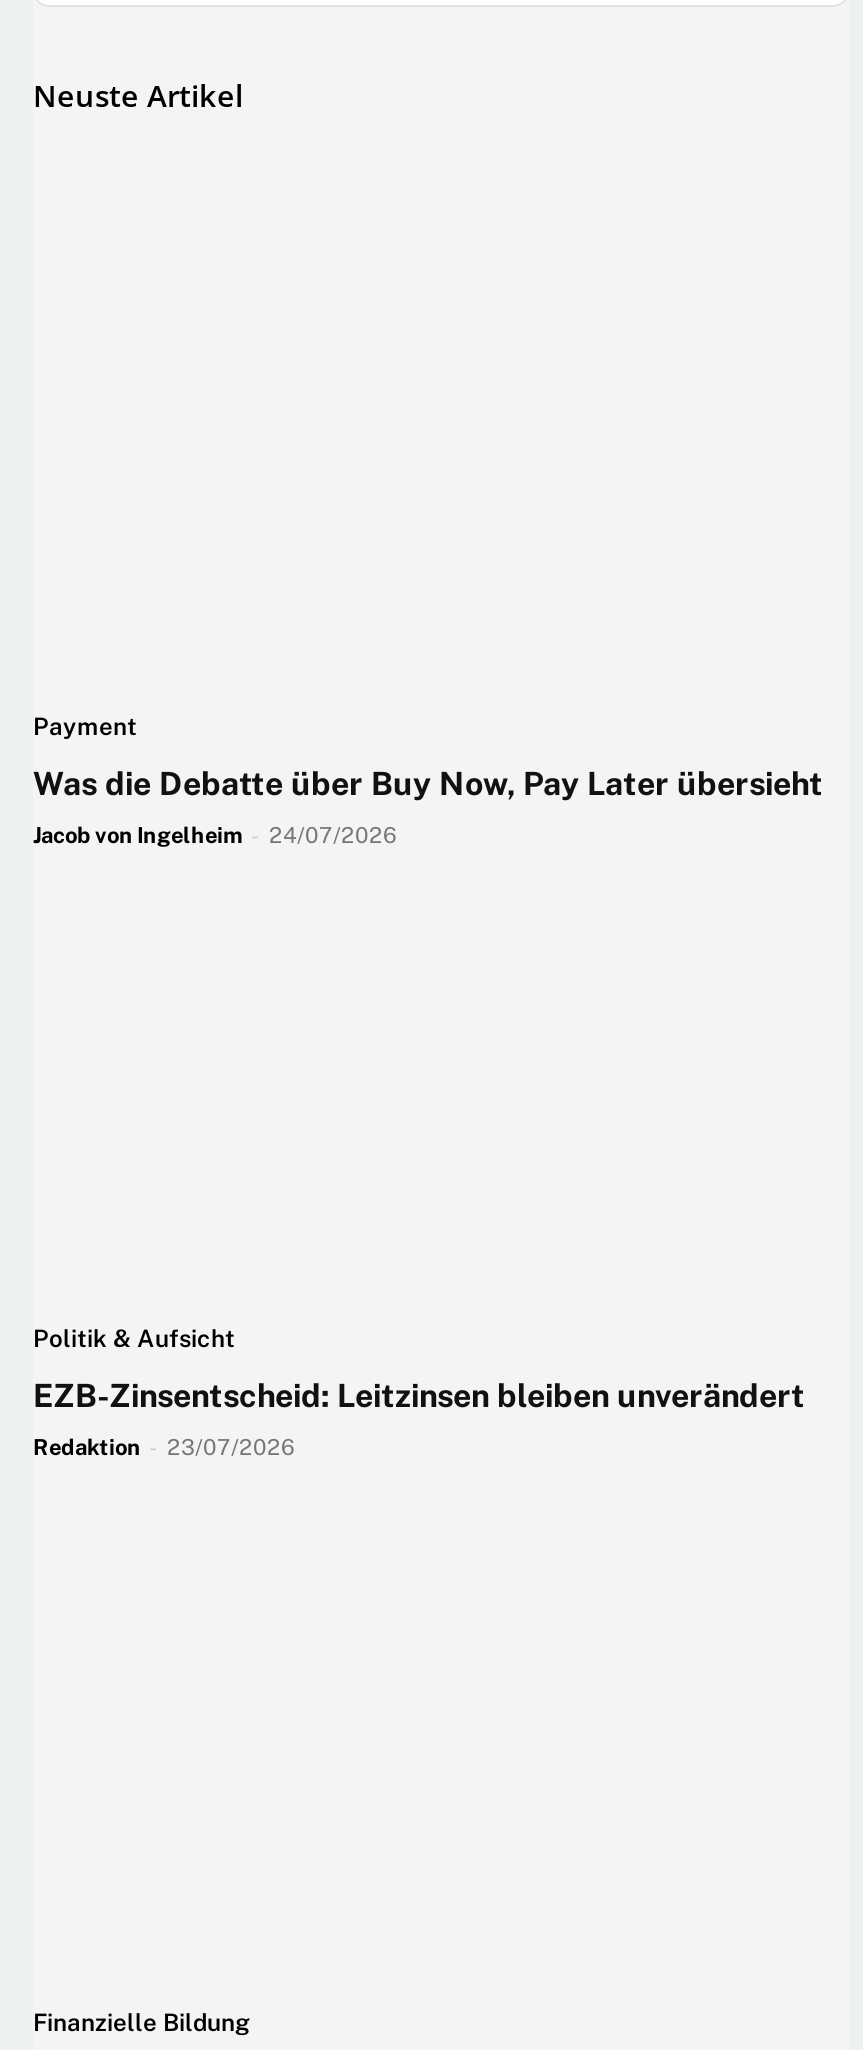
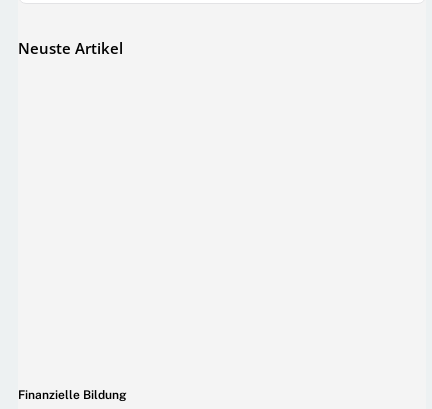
- Payment
- Was die Debatte über Buy Now, Pay Later übersieht
- Jacob von Ingelheim - 24/07/2026

- Politik & Aufsicht
- EZB-Zinsentscheid: Leitzinsen bleiben unverändert
- Redaktion - 23/07/2026
